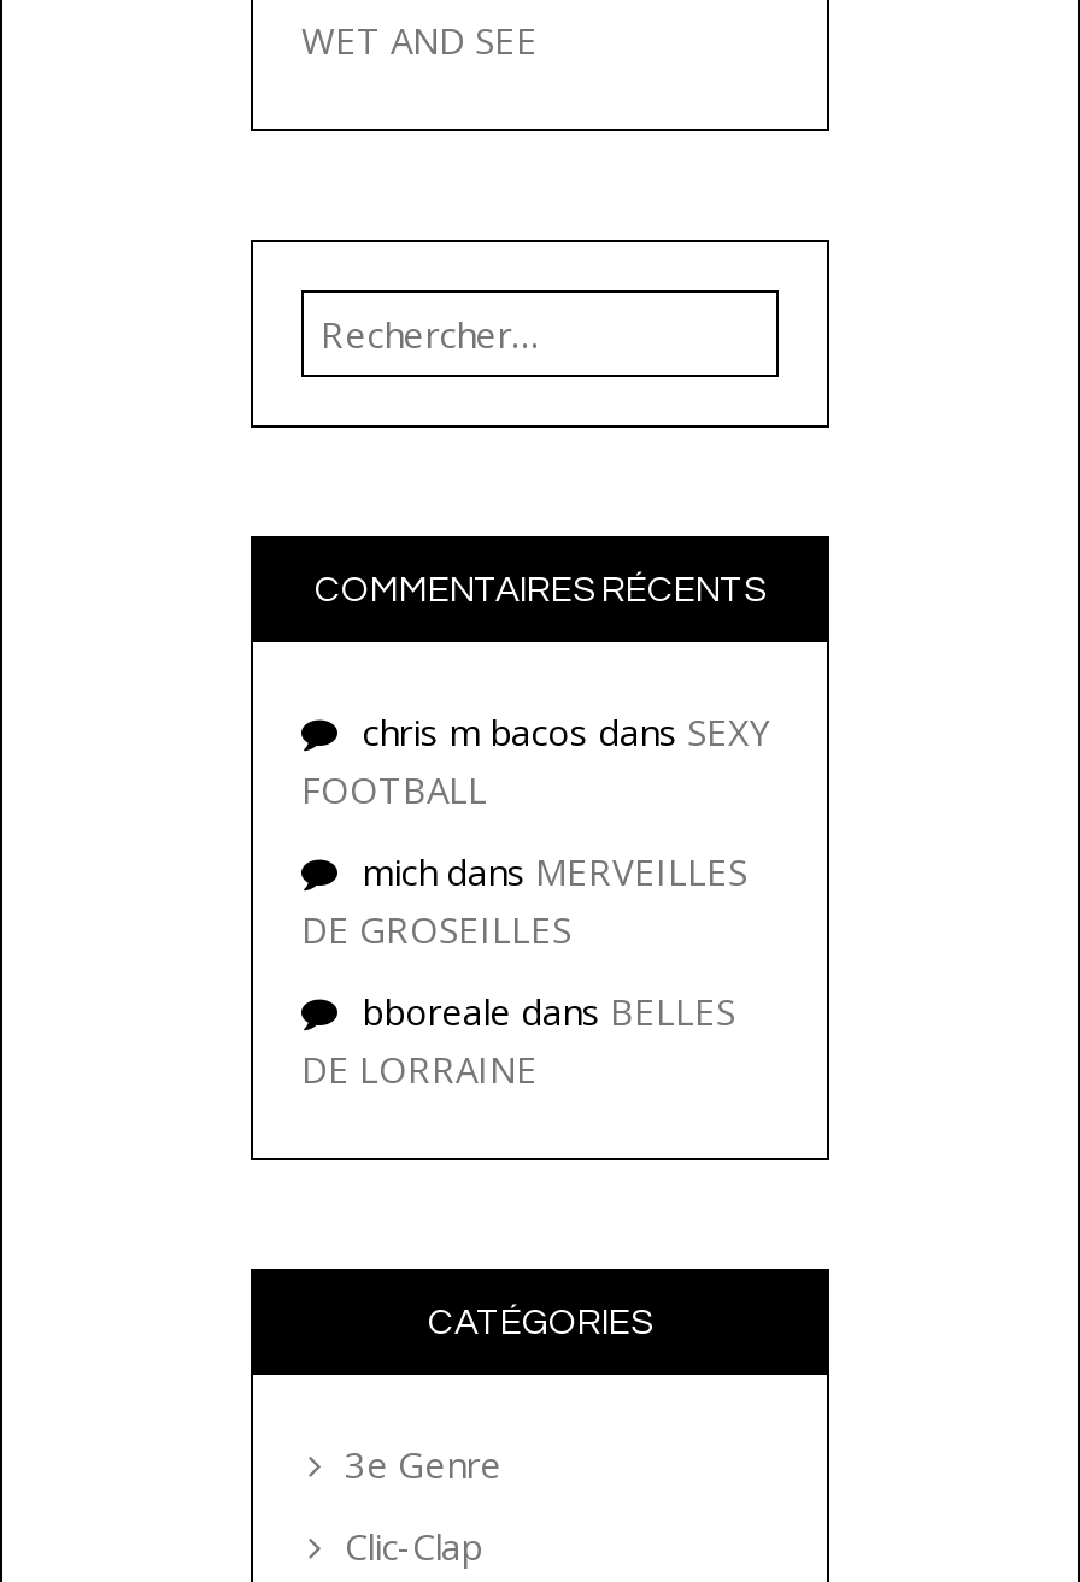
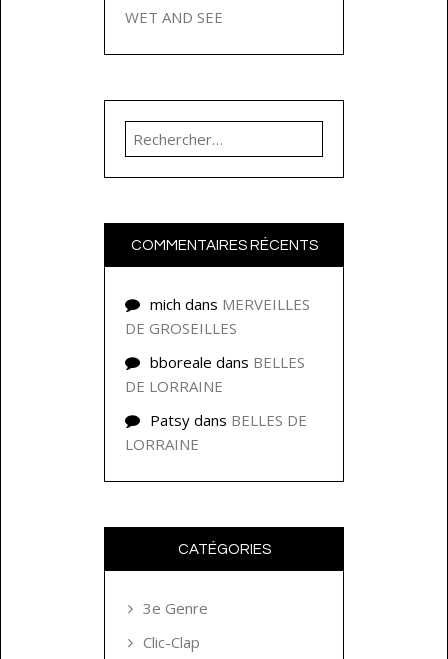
- chris m bacos dans SEXY
- FOOTBALL

moved up: mich dans MERVEILLES | DE GROSEILLES | bboreale dans BELLES | DE LORRAINE

+ Patsy dans BELLES DE
+ LORRAINE
